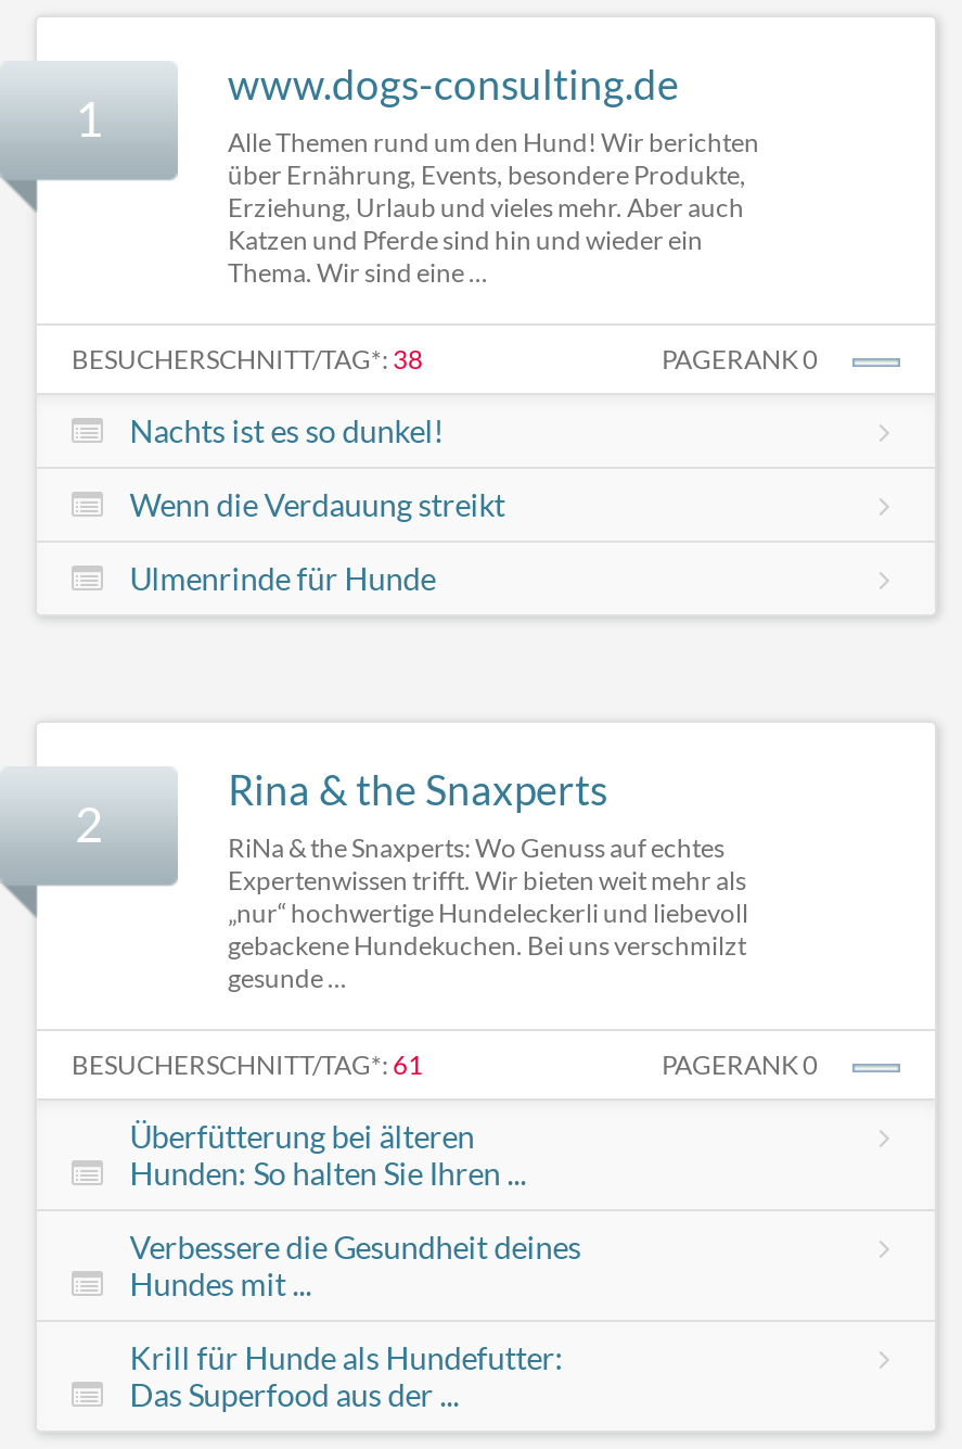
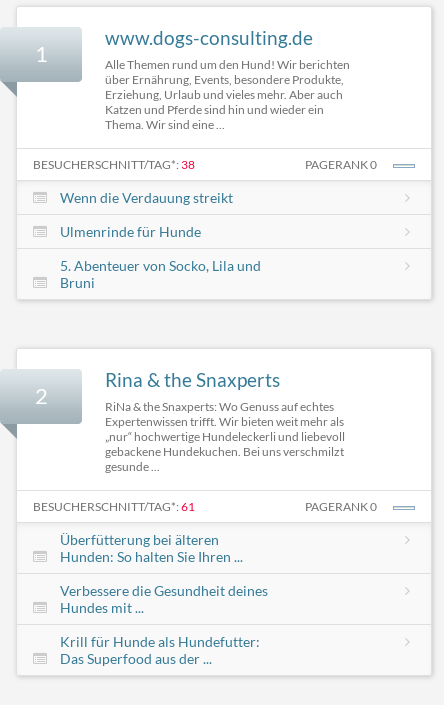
- Nachts ist es so dunkel!

moved up: Wenn die Verdauung streikt | Ulmenrinde für Hunde

+ 5. Abenteuer von Socko, Lila und
+ Bruni
